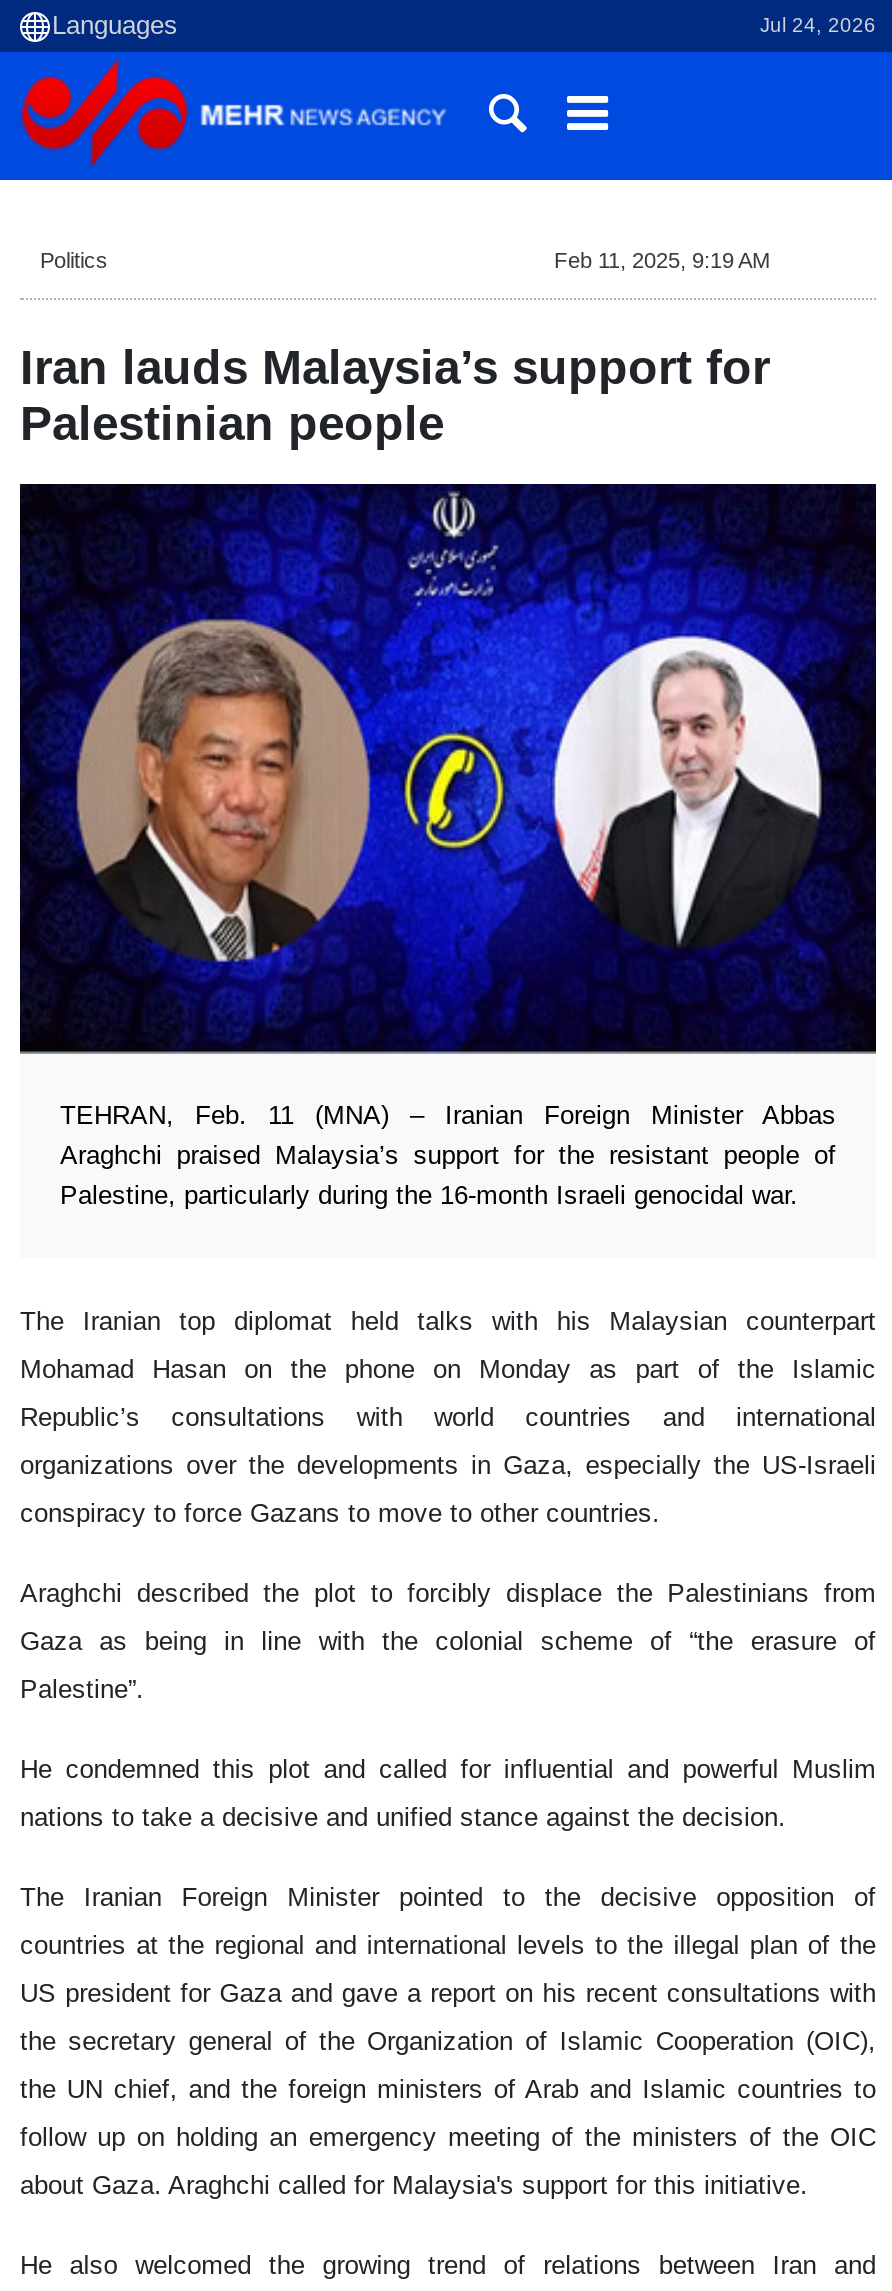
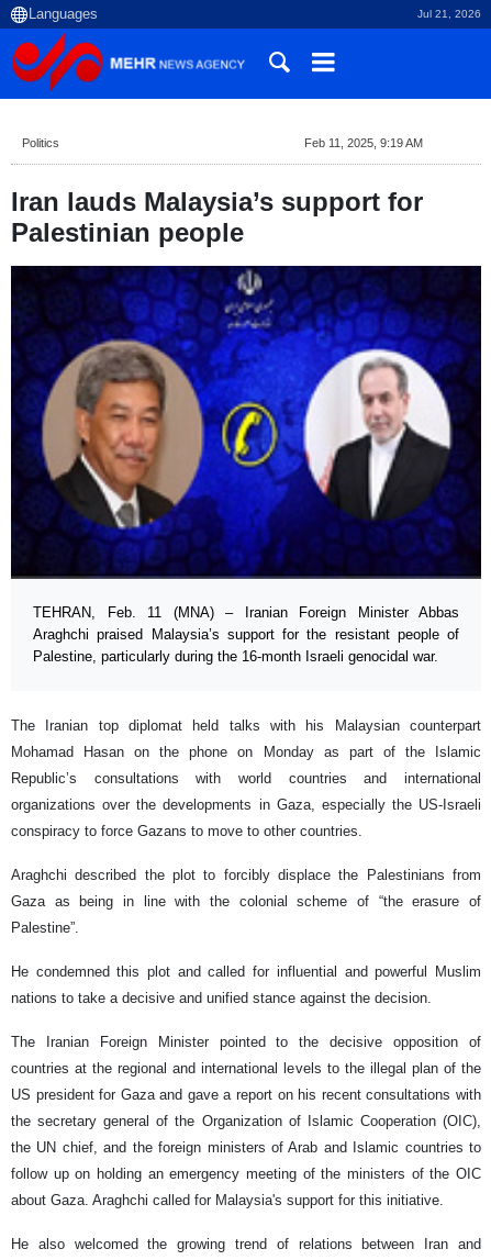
- Jul 24, 2026
+ Jul 21, 2026
